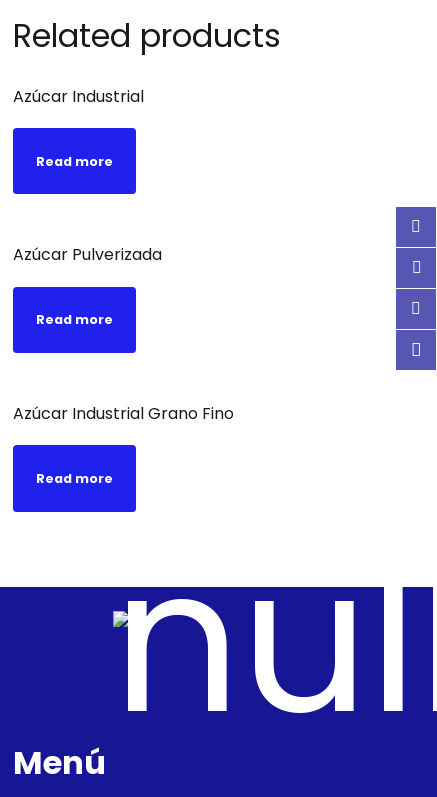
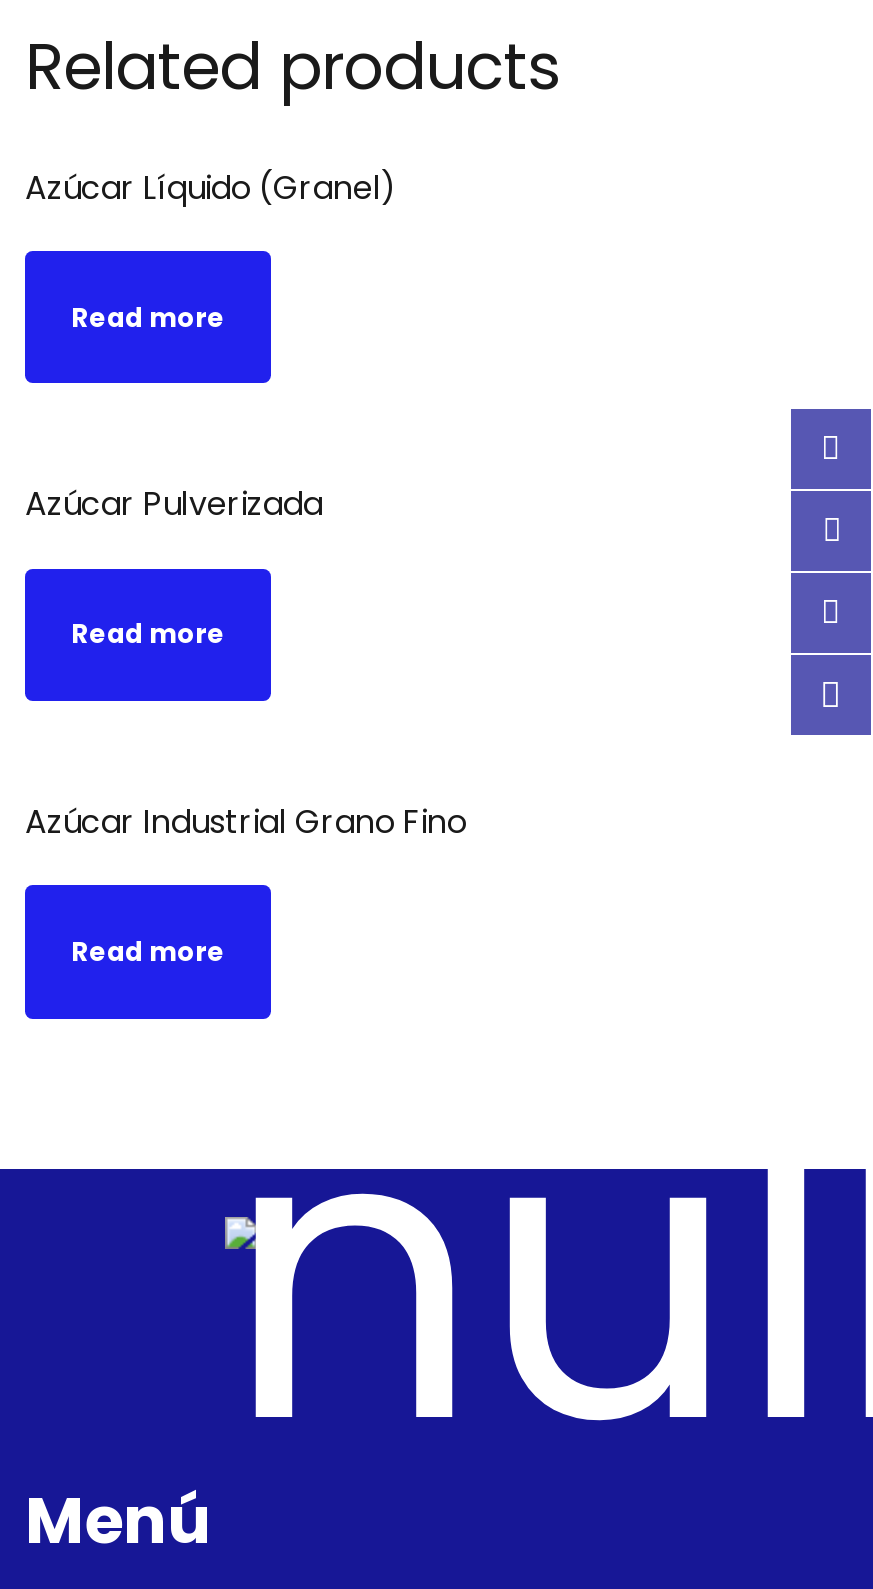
- Azúcar Industrial
+ Azúcar Líquido (Granel)
